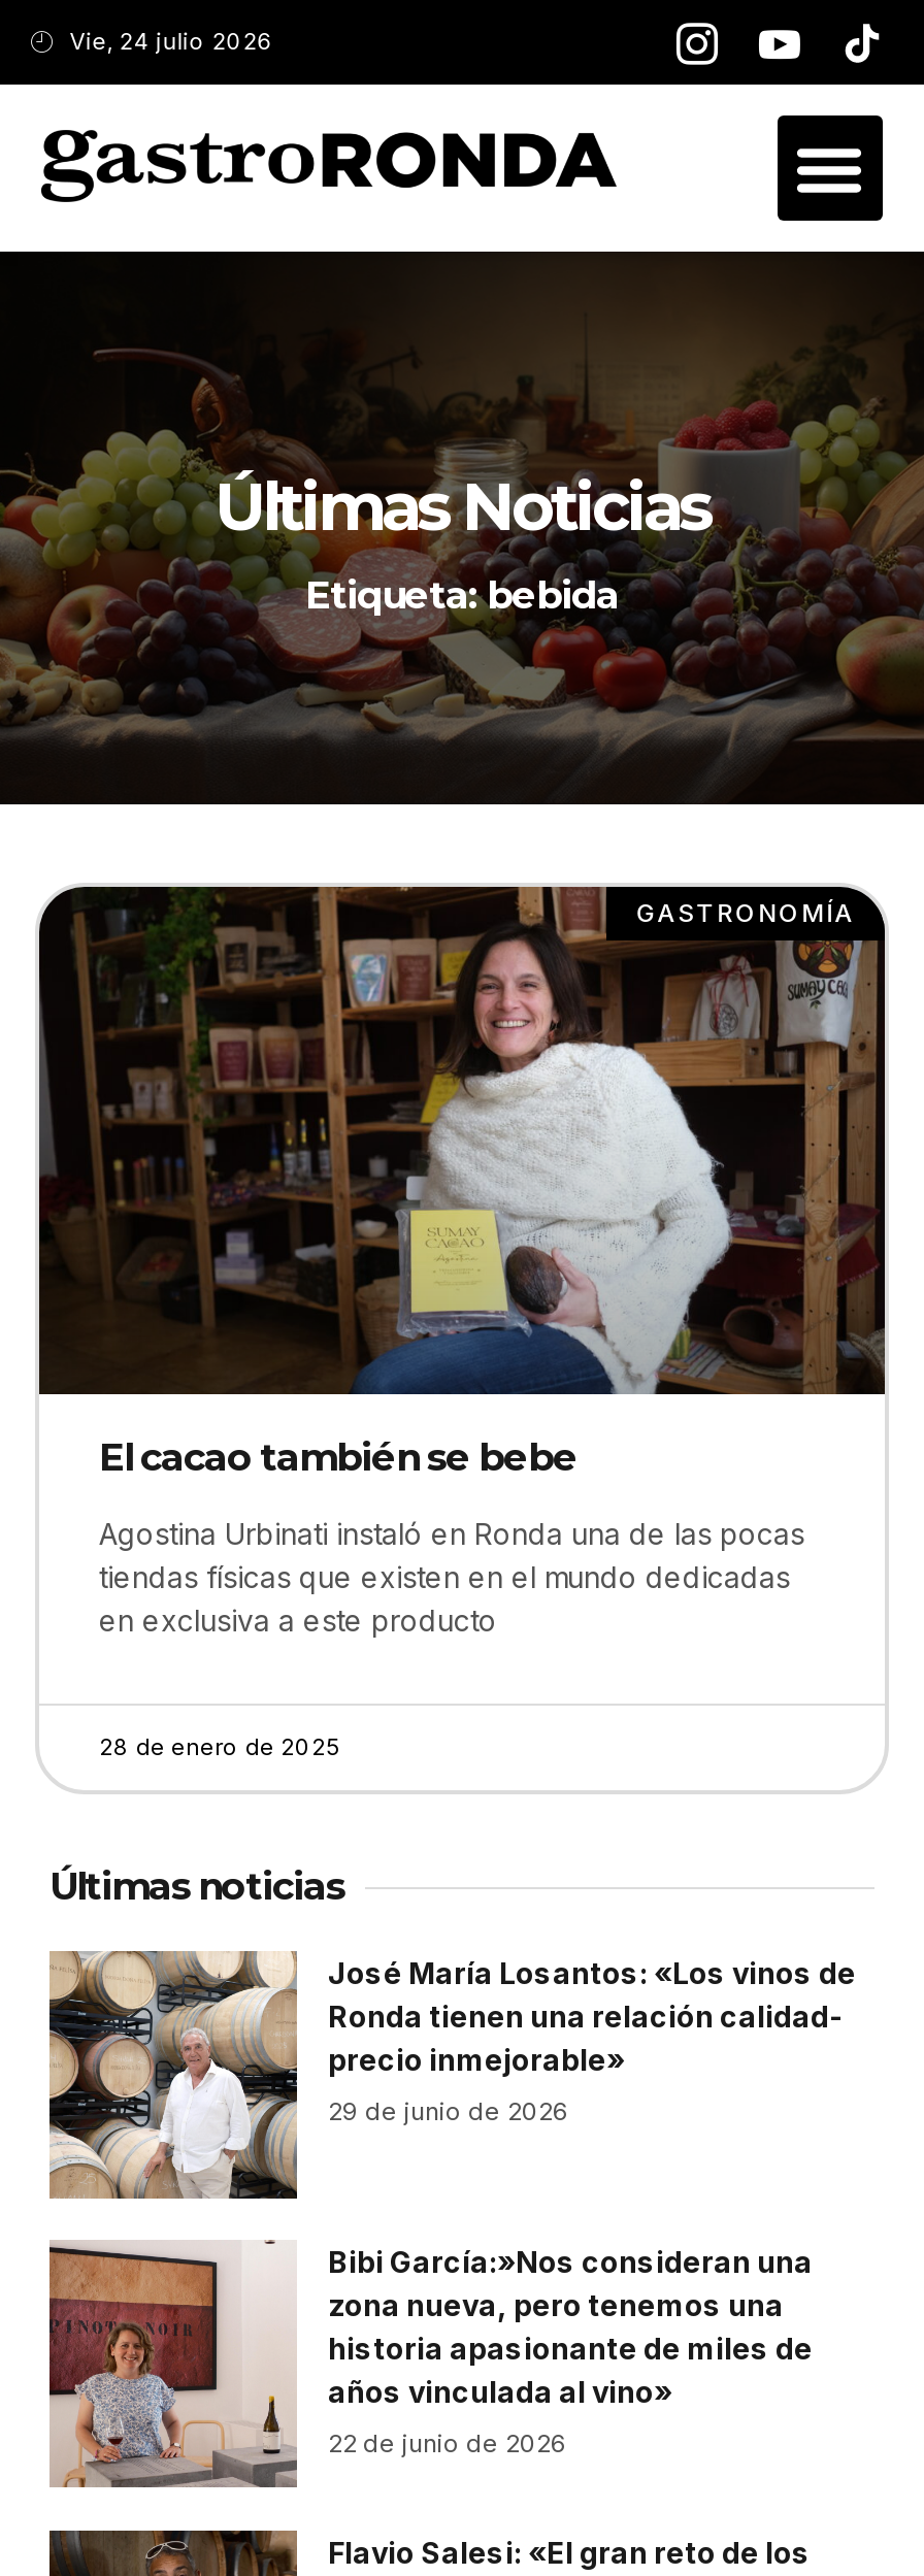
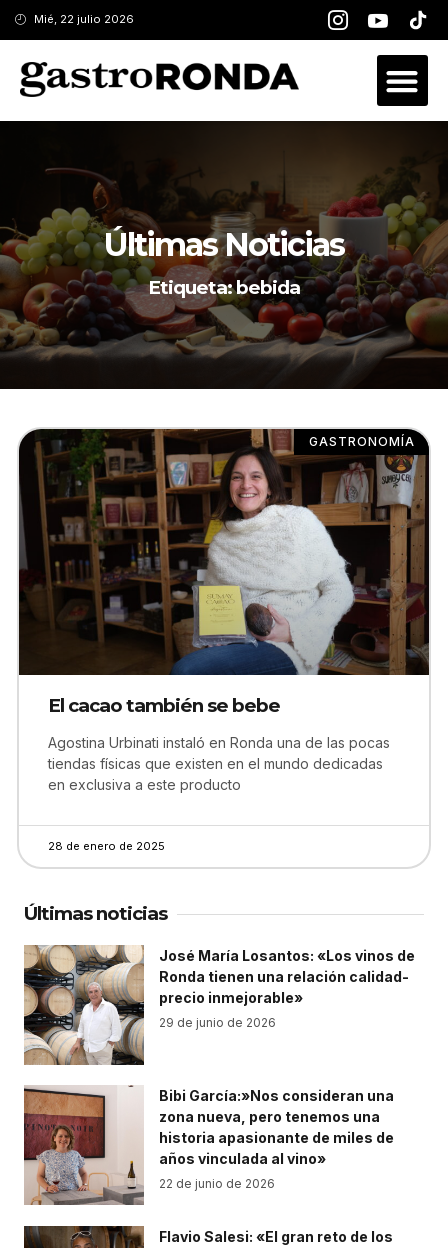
- Vie, 24 julio 2026
+ Mié, 22 julio 2026
